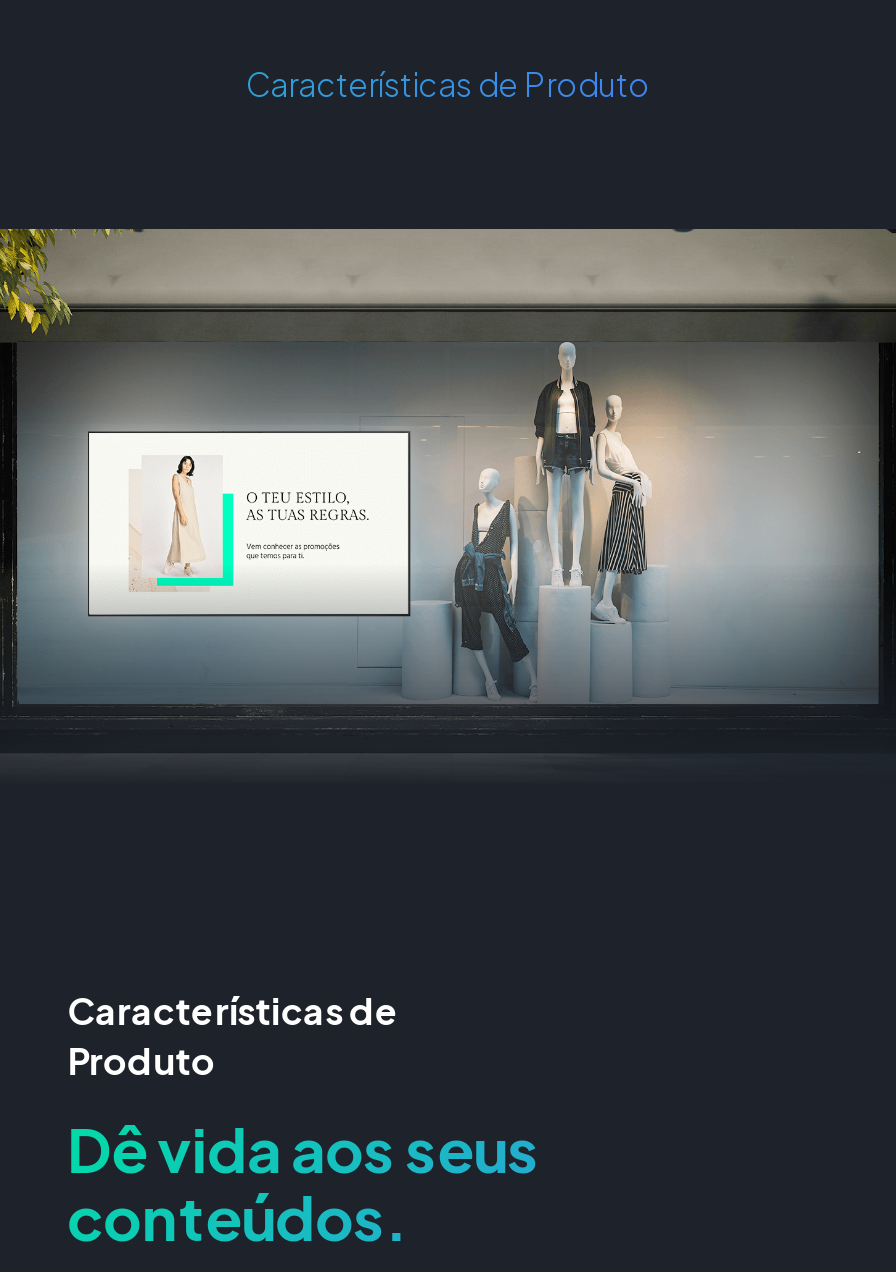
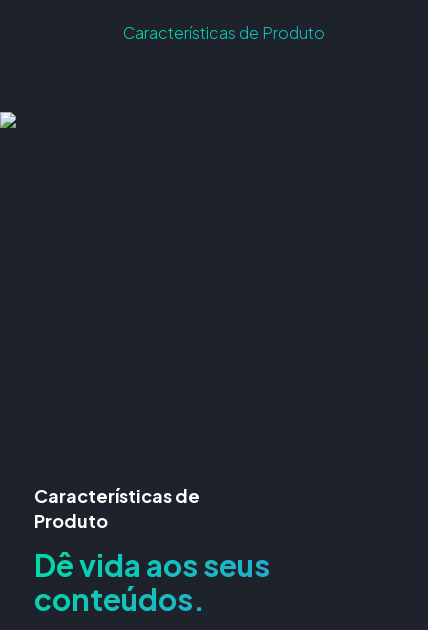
- [image]
